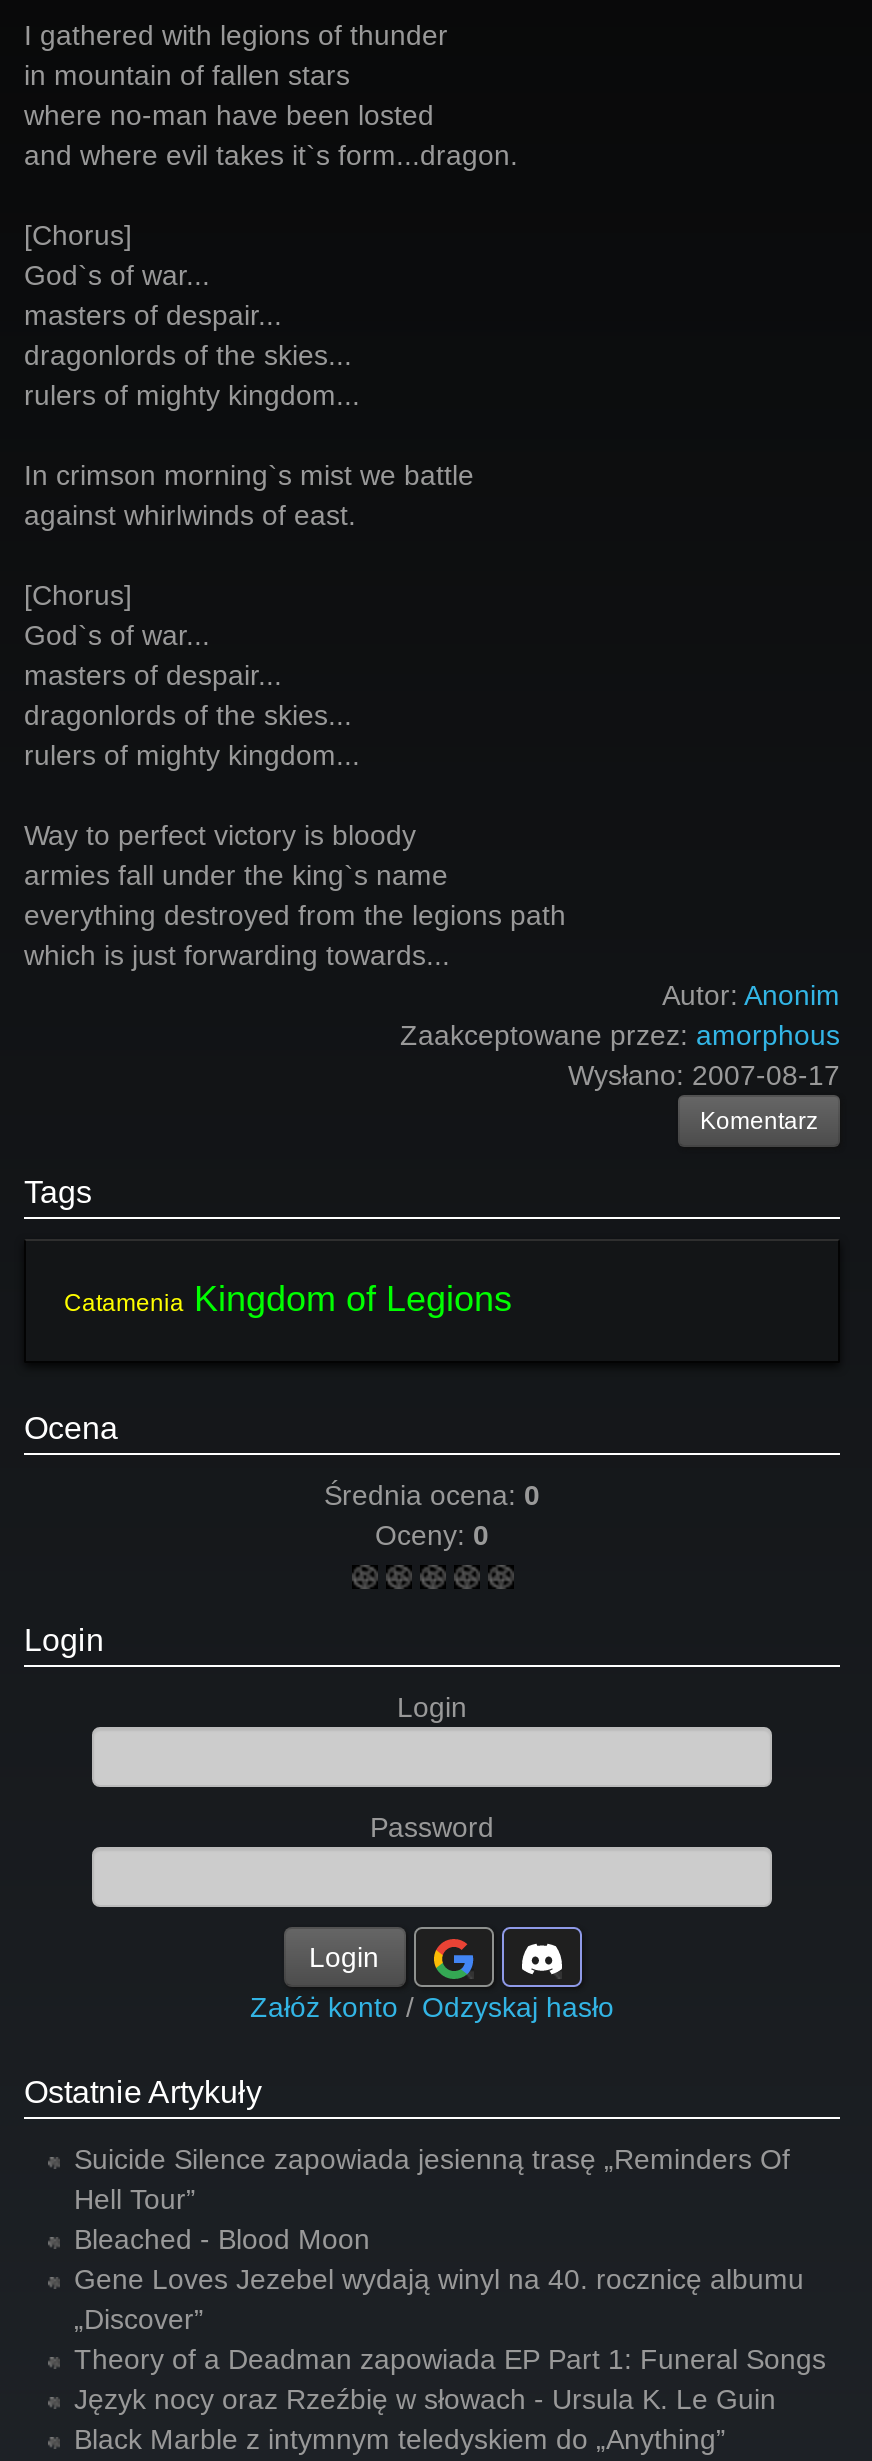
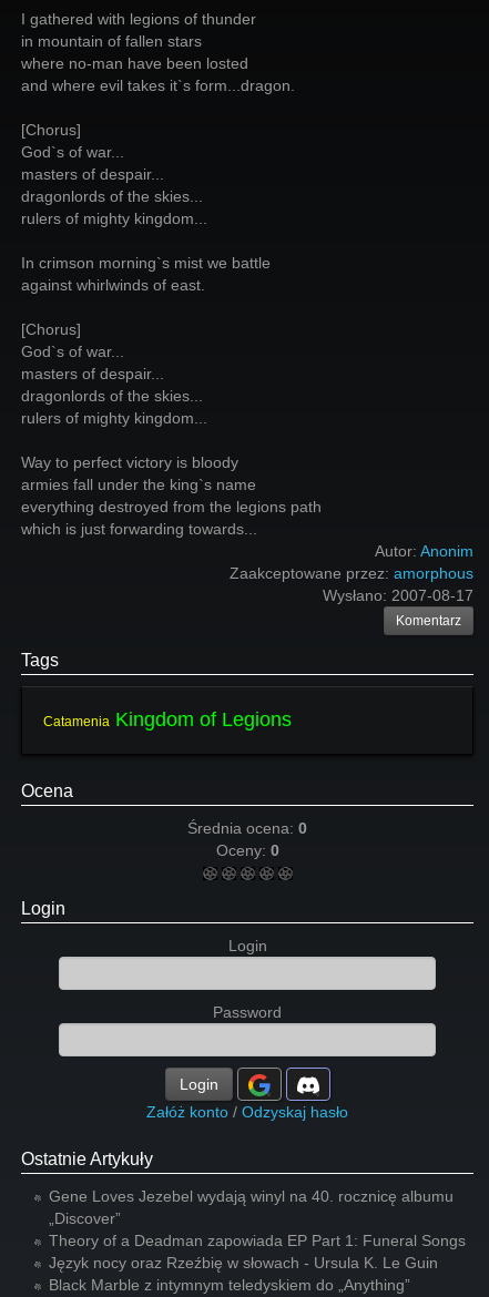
- Suicide Silence zapowiada jesienną trasę „Reminders Of
- Hell Tour”
- Bleached - Blood Moon
